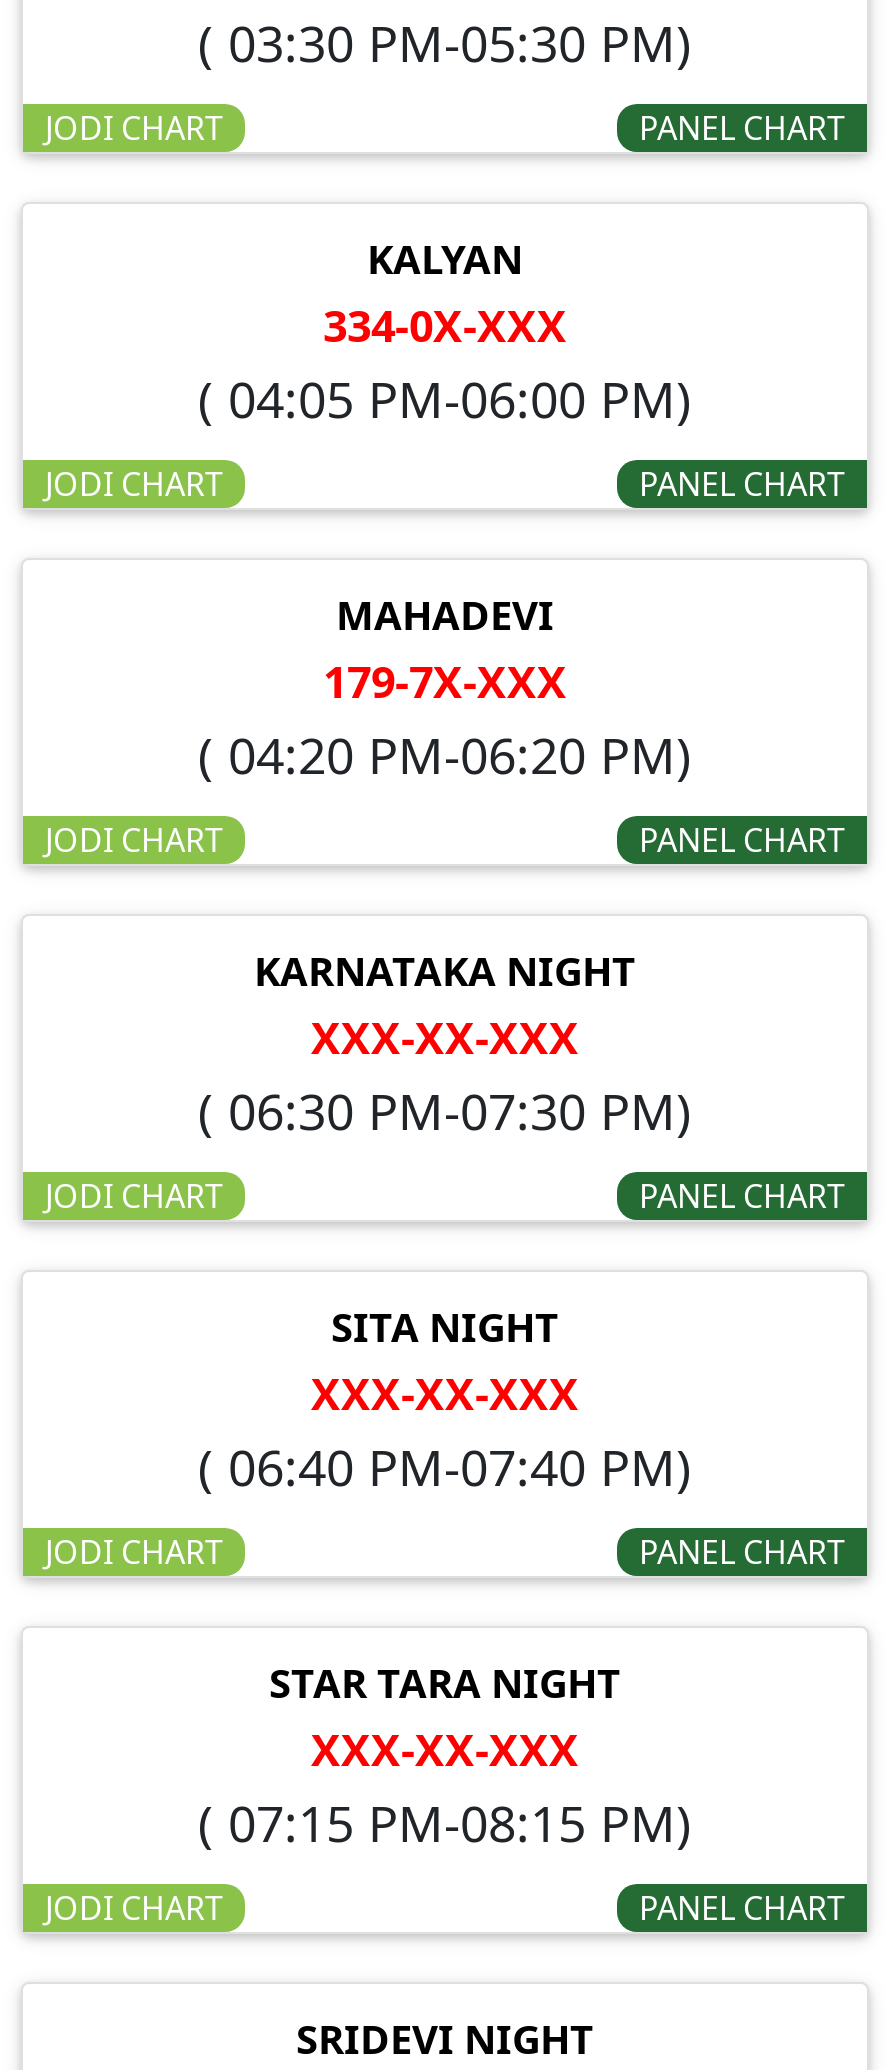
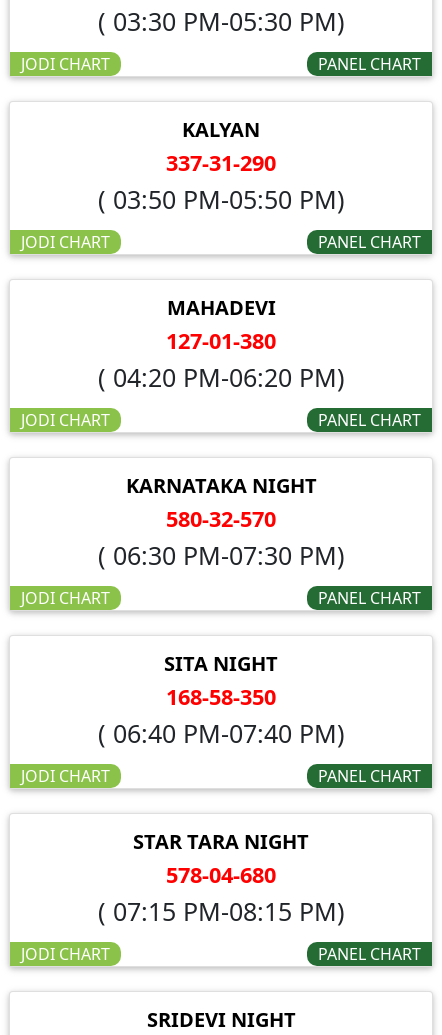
- 334-0X-XXX
- ( 04:05 PM-06:00 PM)
+ 337-31-290
+ ( 03:50 PM-05:50 PM)

- 179-7X-XXX
+ 127-01-380

- XXX-XX-XXX
+ 580-32-570

- XXX-XX-XXX
+ 168-58-350

- XXX-XX-XXX
+ 578-04-680
